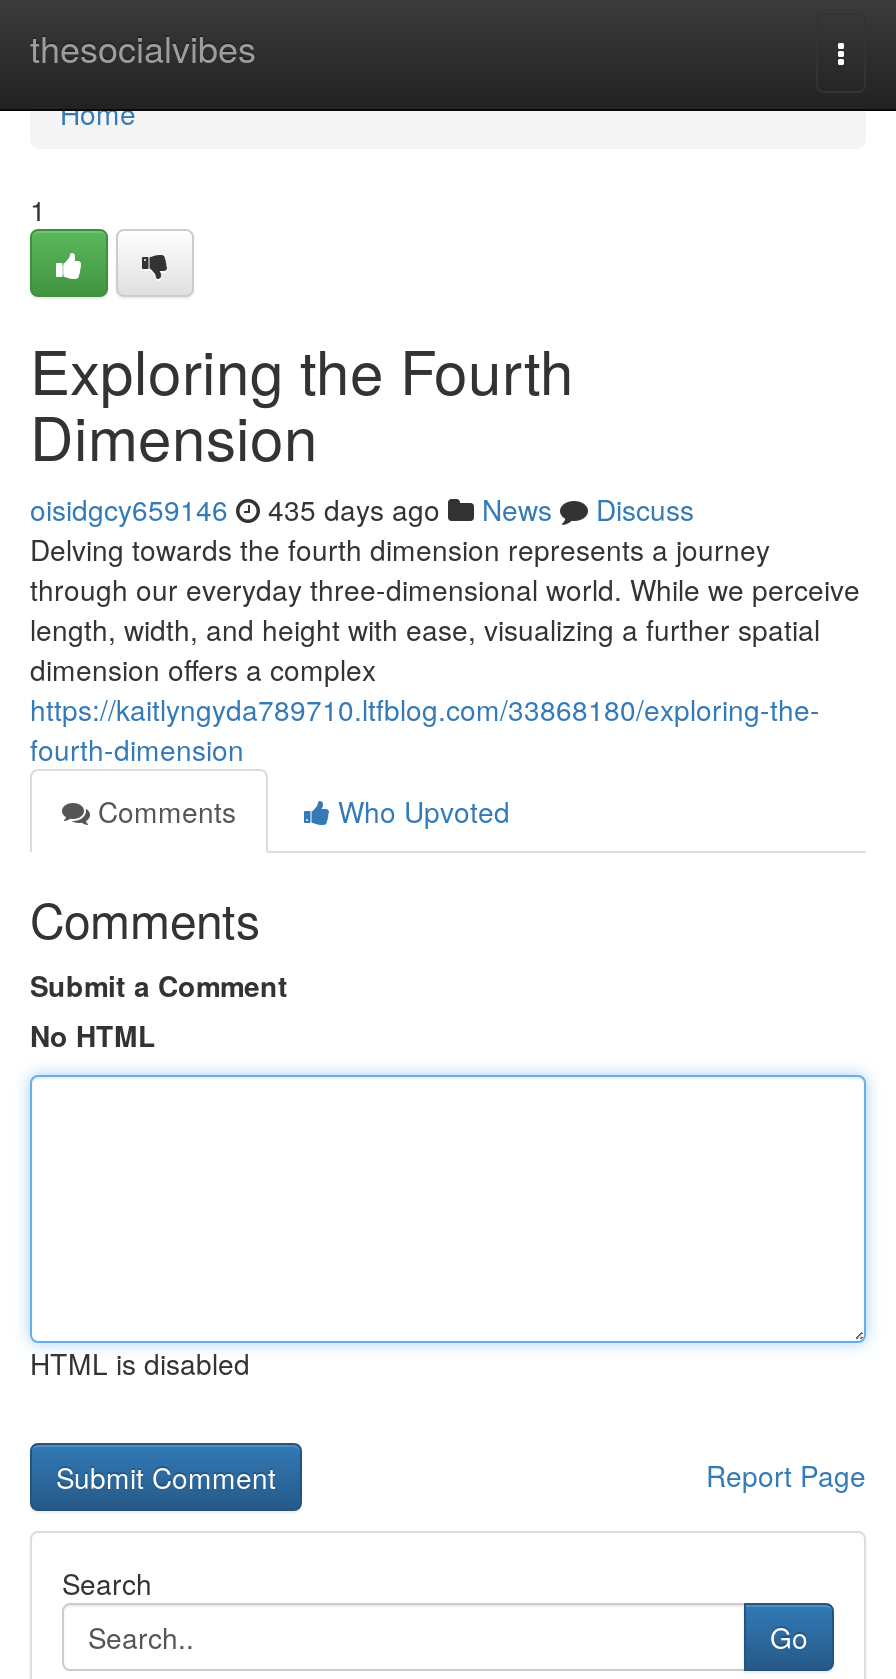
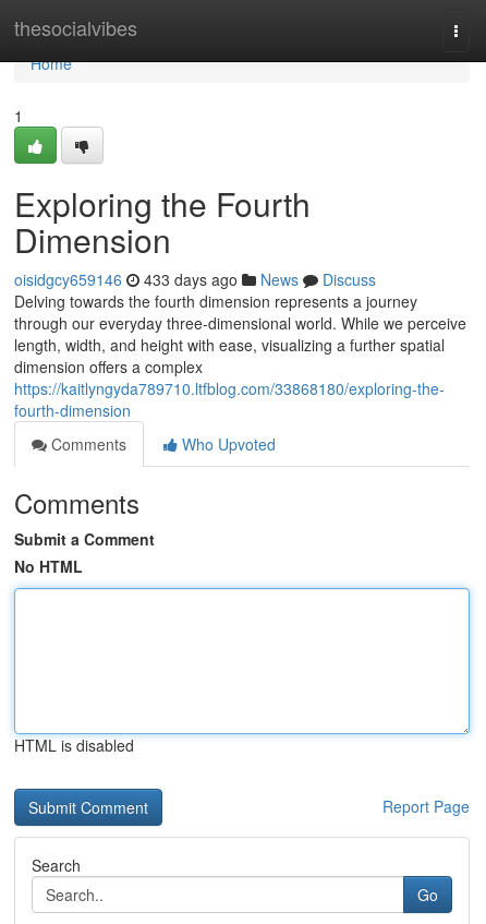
- oisidgcy659146 435 days ago News Discuss
+ oisidgcy659146 433 days ago News Discuss
